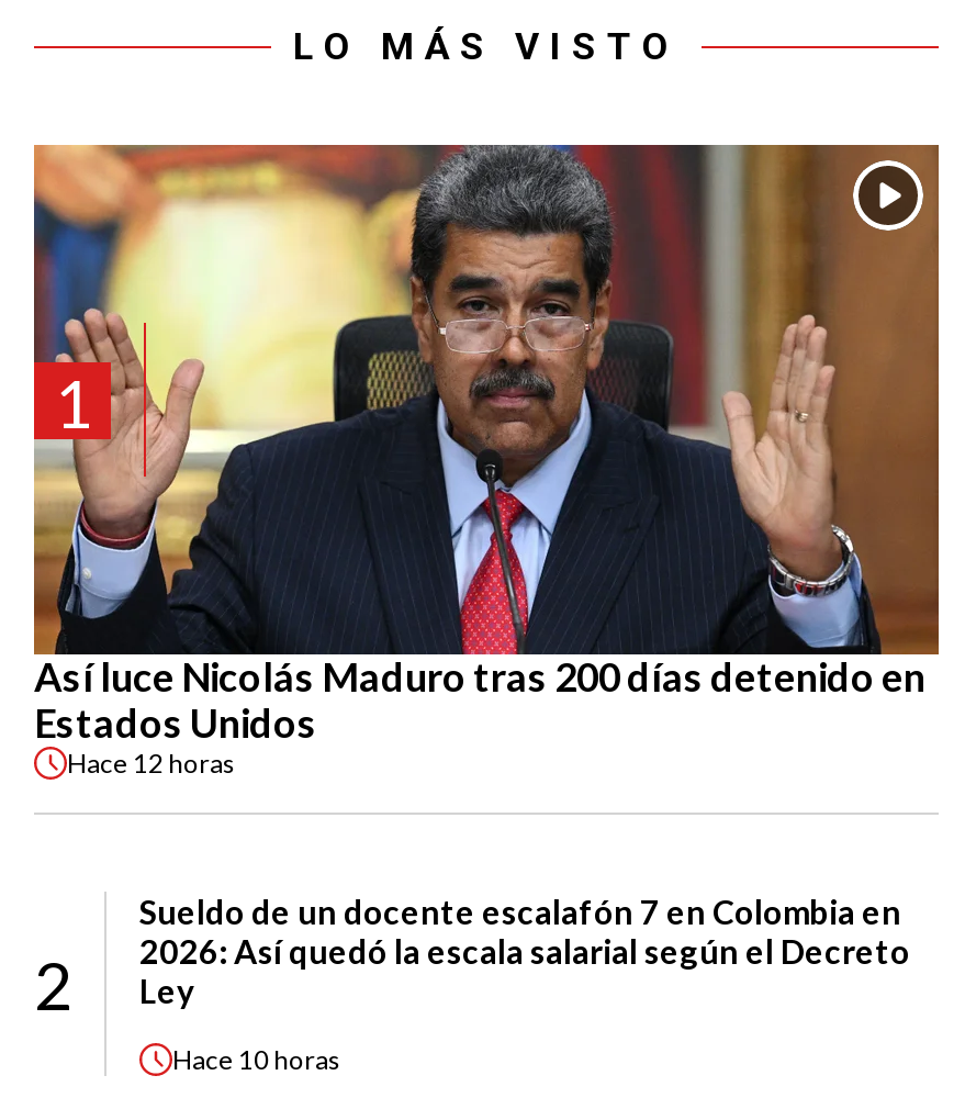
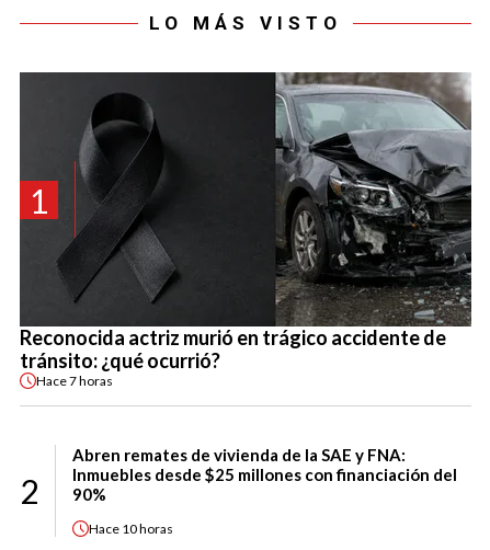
- [image]
- Así luce Nicolás Maduro tras 200 días detenido en
- Estados Unidos
- Hace 12 horas
+ [image]
+ Reconocida actriz murió en trágico accidente de
+ tránsito: ¿qué ocurrió?
+ Hace 7 horas

- Sueldo de un docente escalafón 7 en Colombia en
- 2026: Así quedó la escala salarial según el Decreto
- Ley
+ Abren remates de vivienda de la SAE y FNA:
+ Inmuebles desde $25 millones con financiación del
+ 90%
